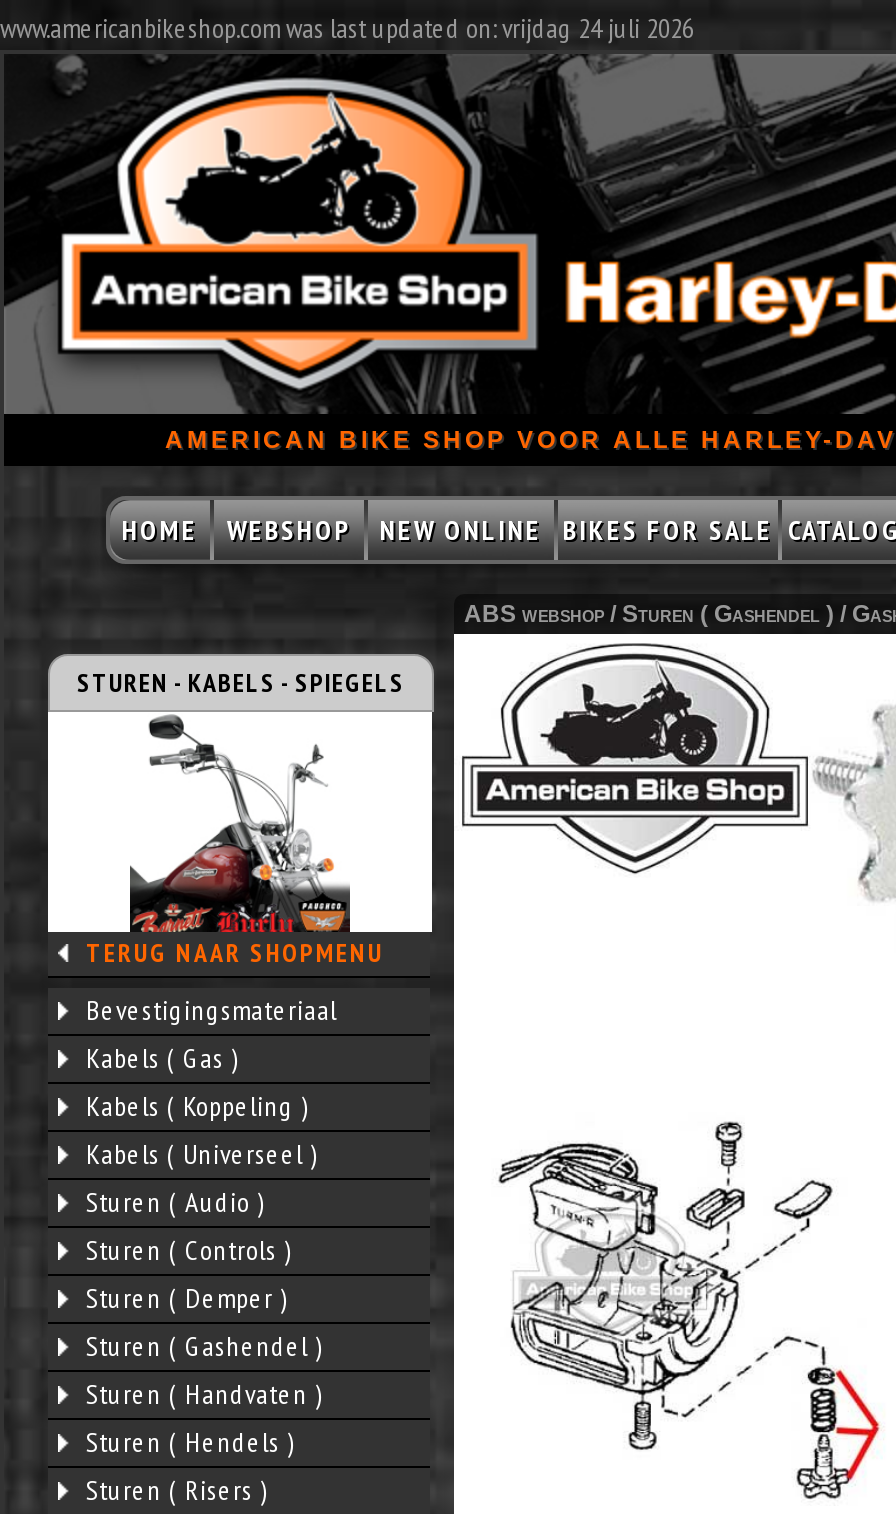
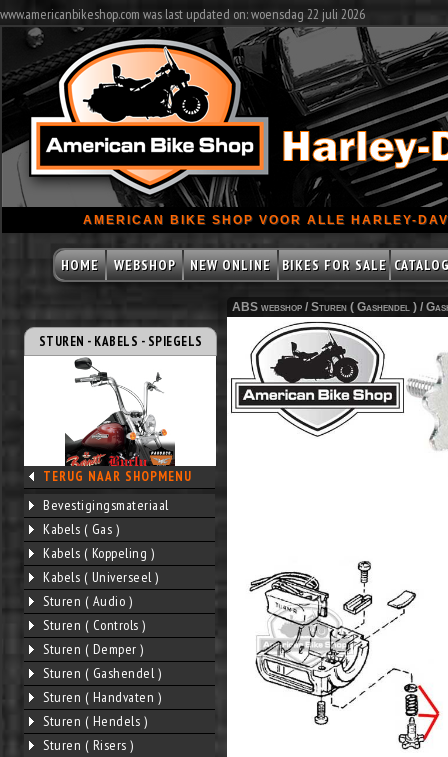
- www.americanbikeshop.com was last updated on: vrijdag 24 juli 2026
+ www.americanbikeshop.com was last updated on: woensdag 22 juli 2026
